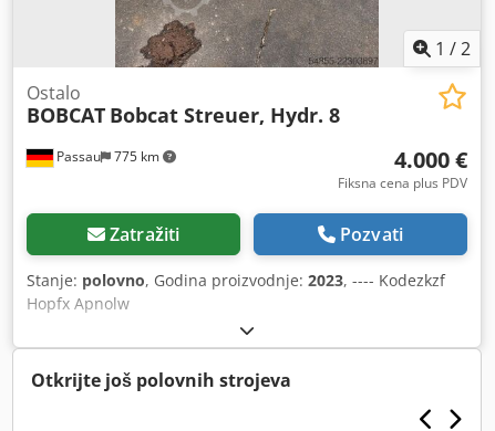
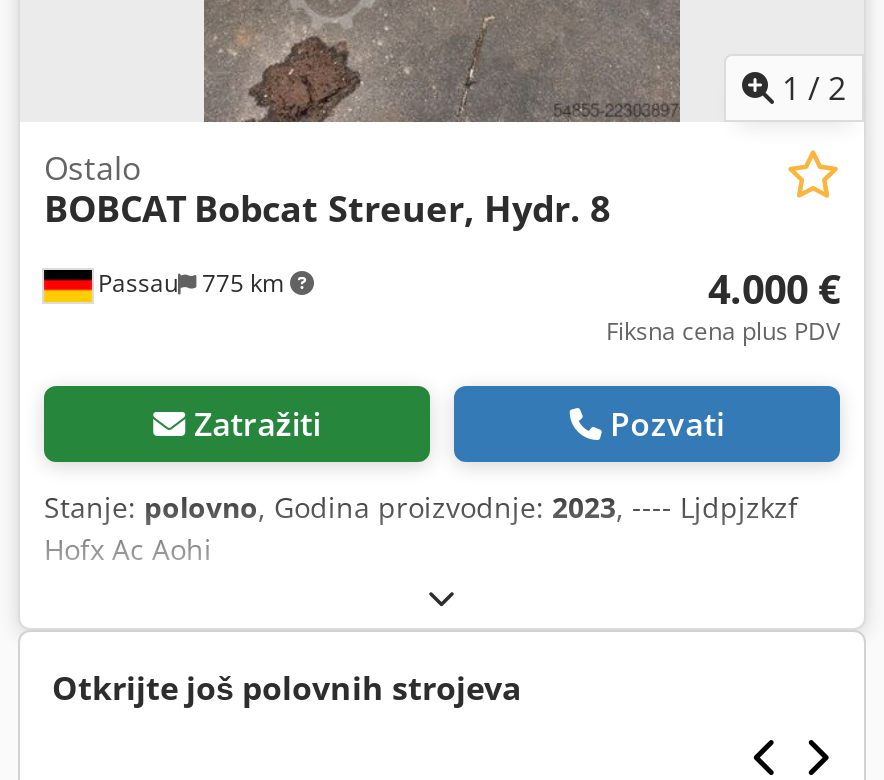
- Stanje: polovno, Godina proizvodnje: 2023, ---- Kodezkzf
- Hopfx Apnolw
+ Stanje: polovno, Godina proizvodnje: 2023, ---- Ljdpjzkzf
+ Hofx Ac Aohi
